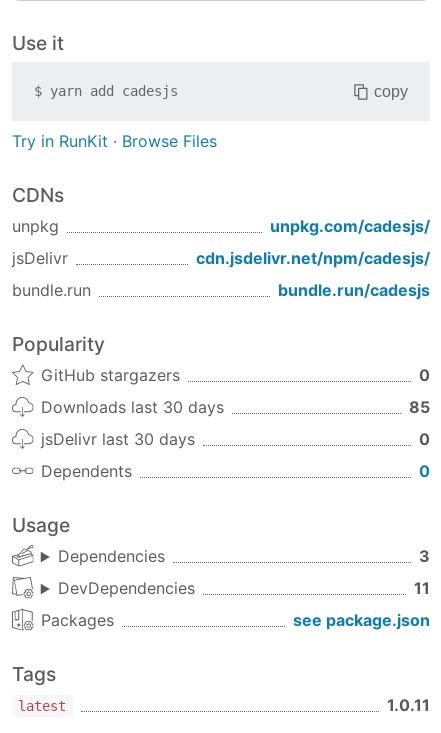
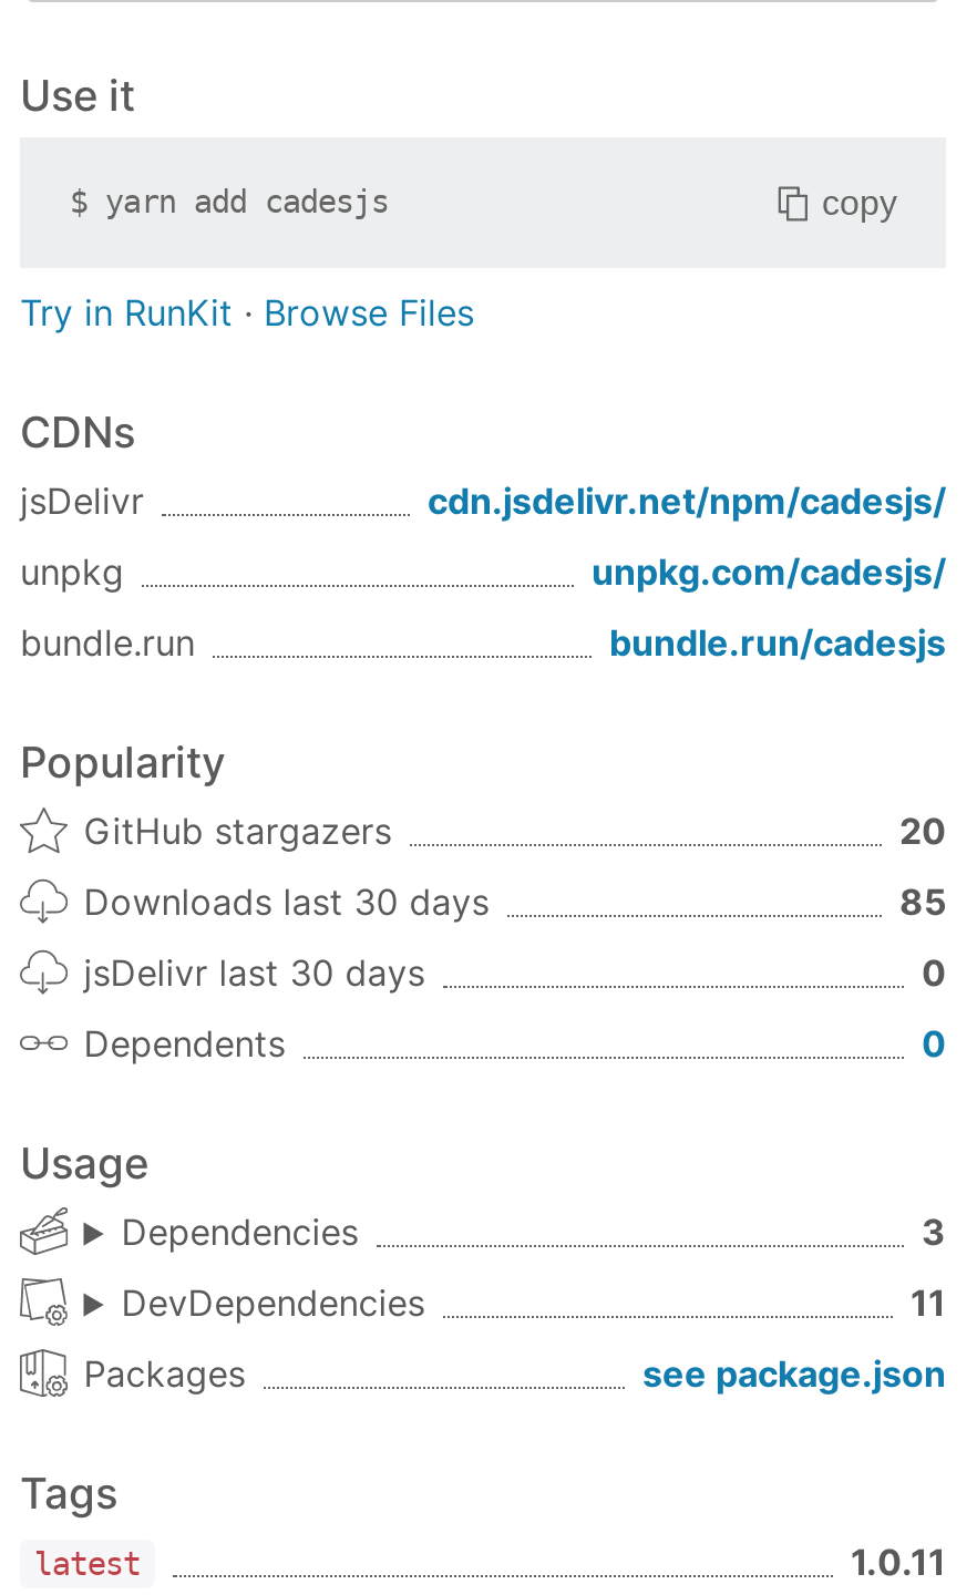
moved down: unpkg | unpkg.com/cadesjs/

moved up: jsDelivr | cdn.jsdelivr.net/npm/cadesjs/

- 0
+ 20
